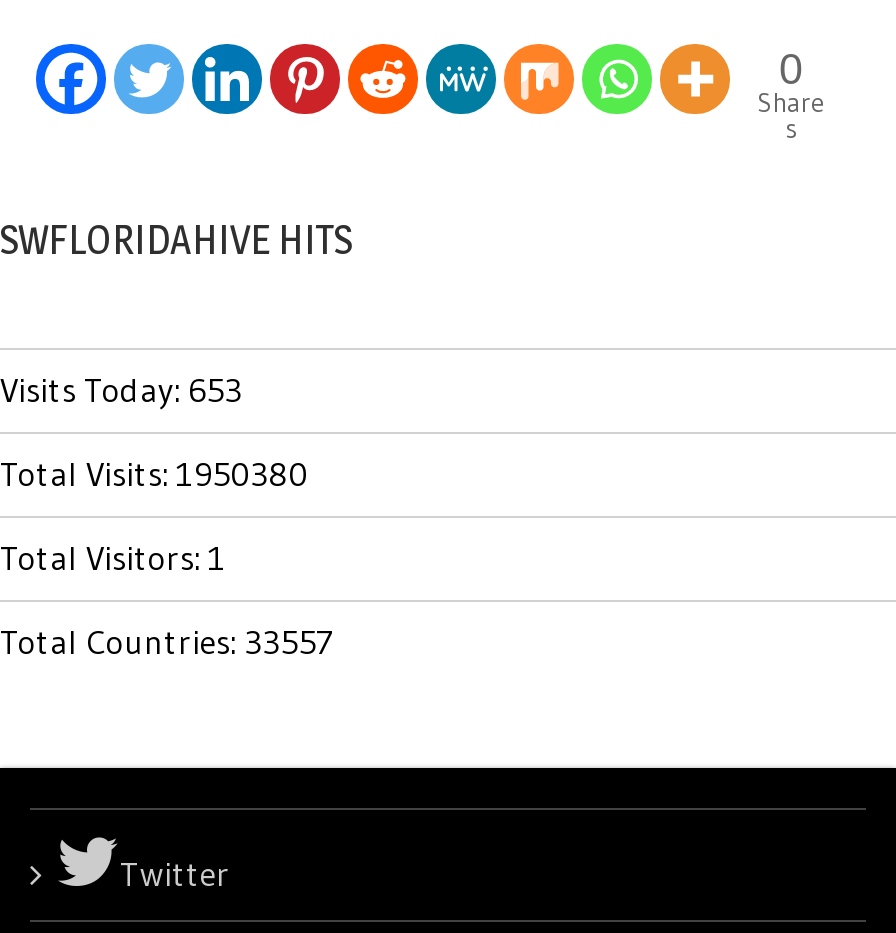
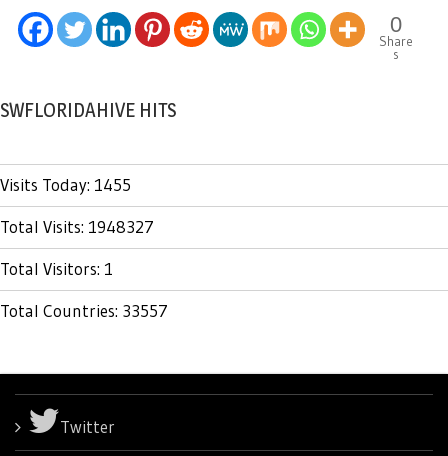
- Visits Today: 653
+ Visits Today: 1455

- Total Visits: 1950380
+ Total Visits: 1948327
